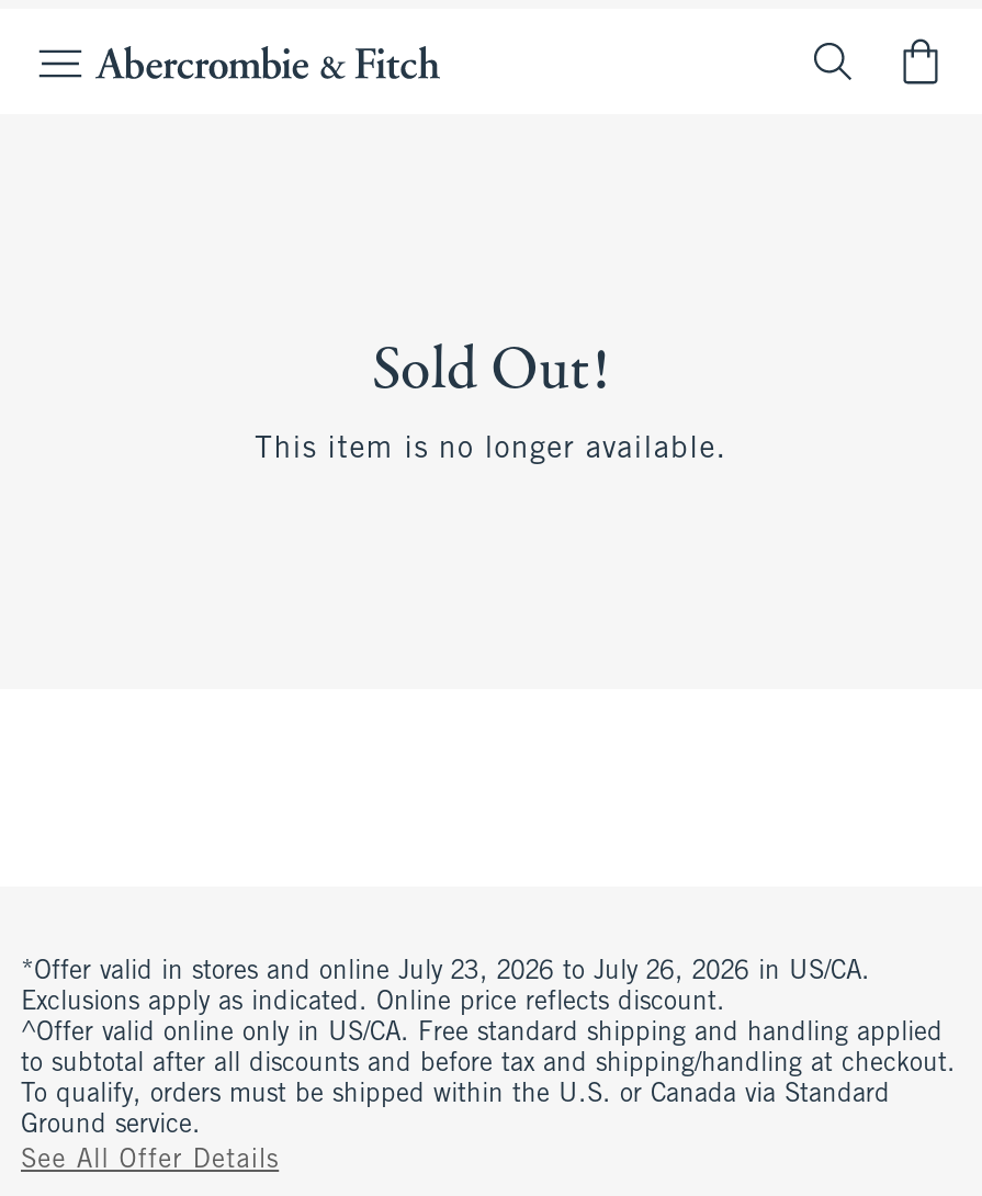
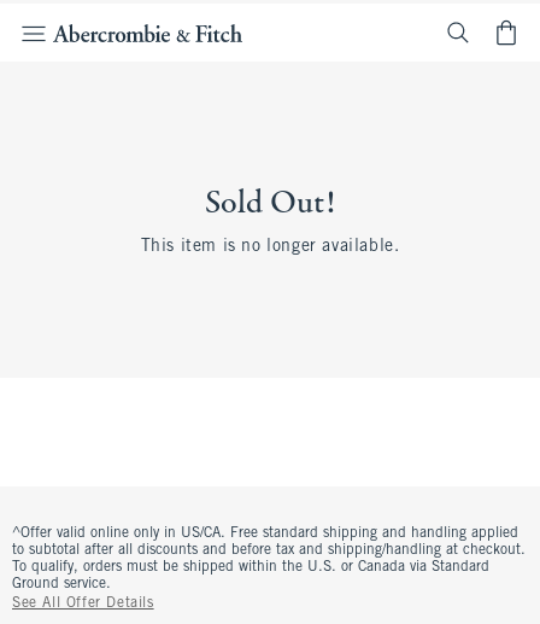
- *Offer valid in stores and online July 23, 2026 to July 26, 2026 in US/CA.
- Exclusions apply as indicated. Online price reflects discount.
